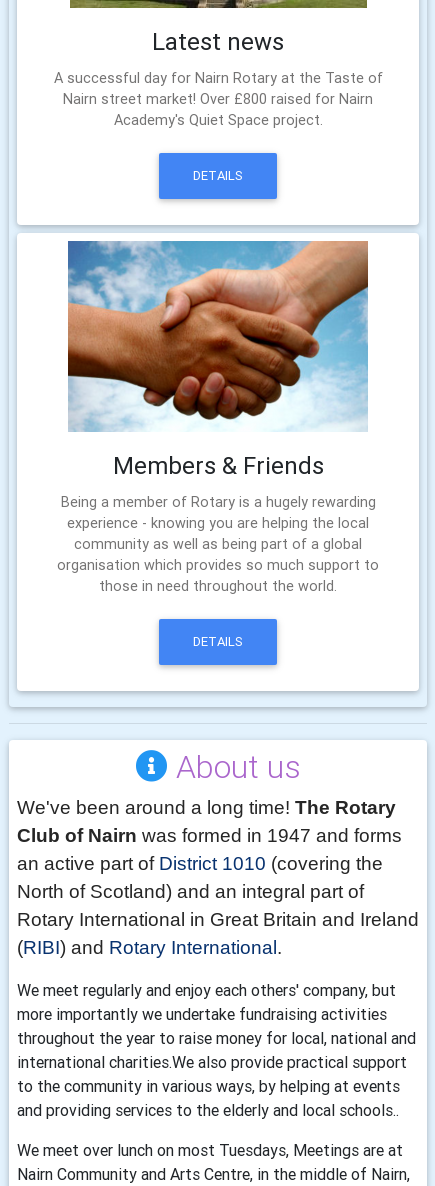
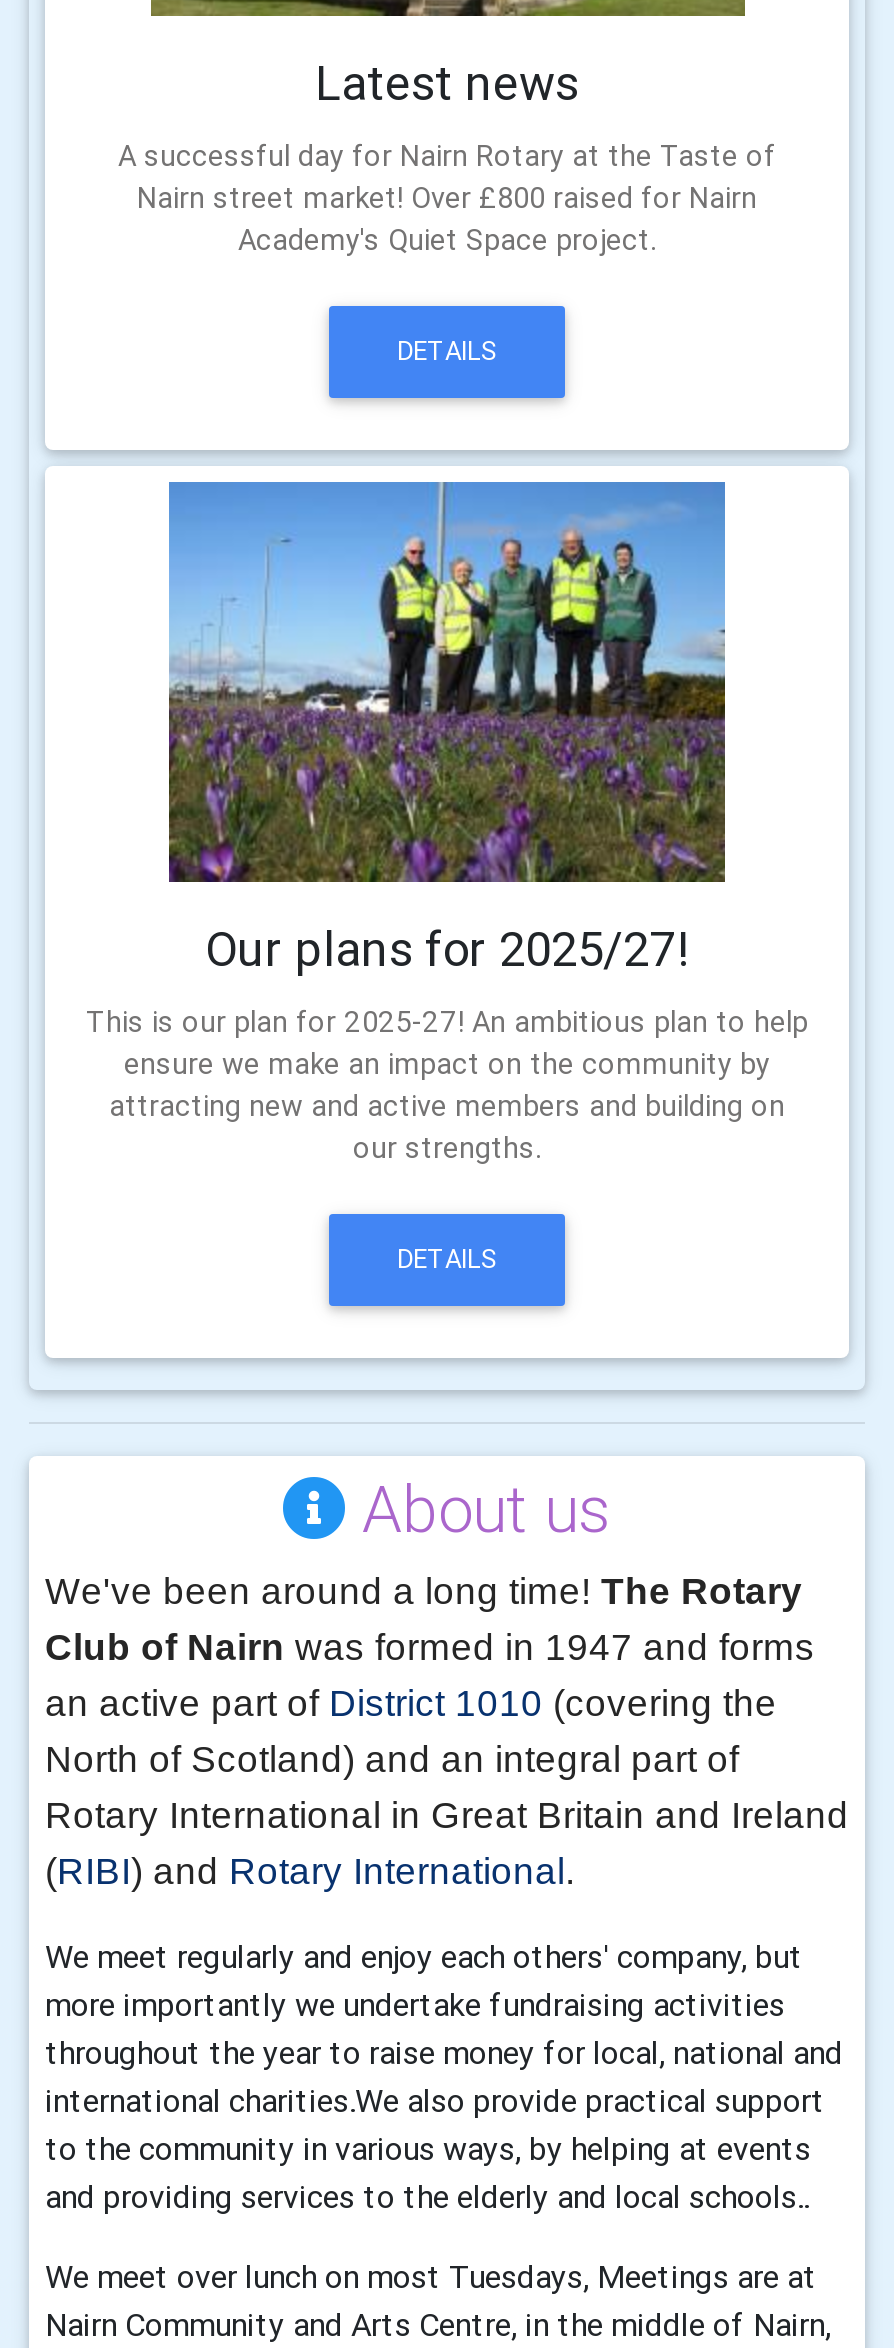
- [image]
- Members & Friends
- Being a member of Rotary is a hugely rewarding
- experience - knowing you are helping the local
- community as well as being part of a global
- organisation which provides so much support to
- those in need throughout the world.
+ [image]
+ Our plans for 2025/27!
+ This is our plan for 2025-27! An ambitious plan to help
+ ensure we make an impact on the community by
+ attracting new and active members and building on
+ our strengths.
